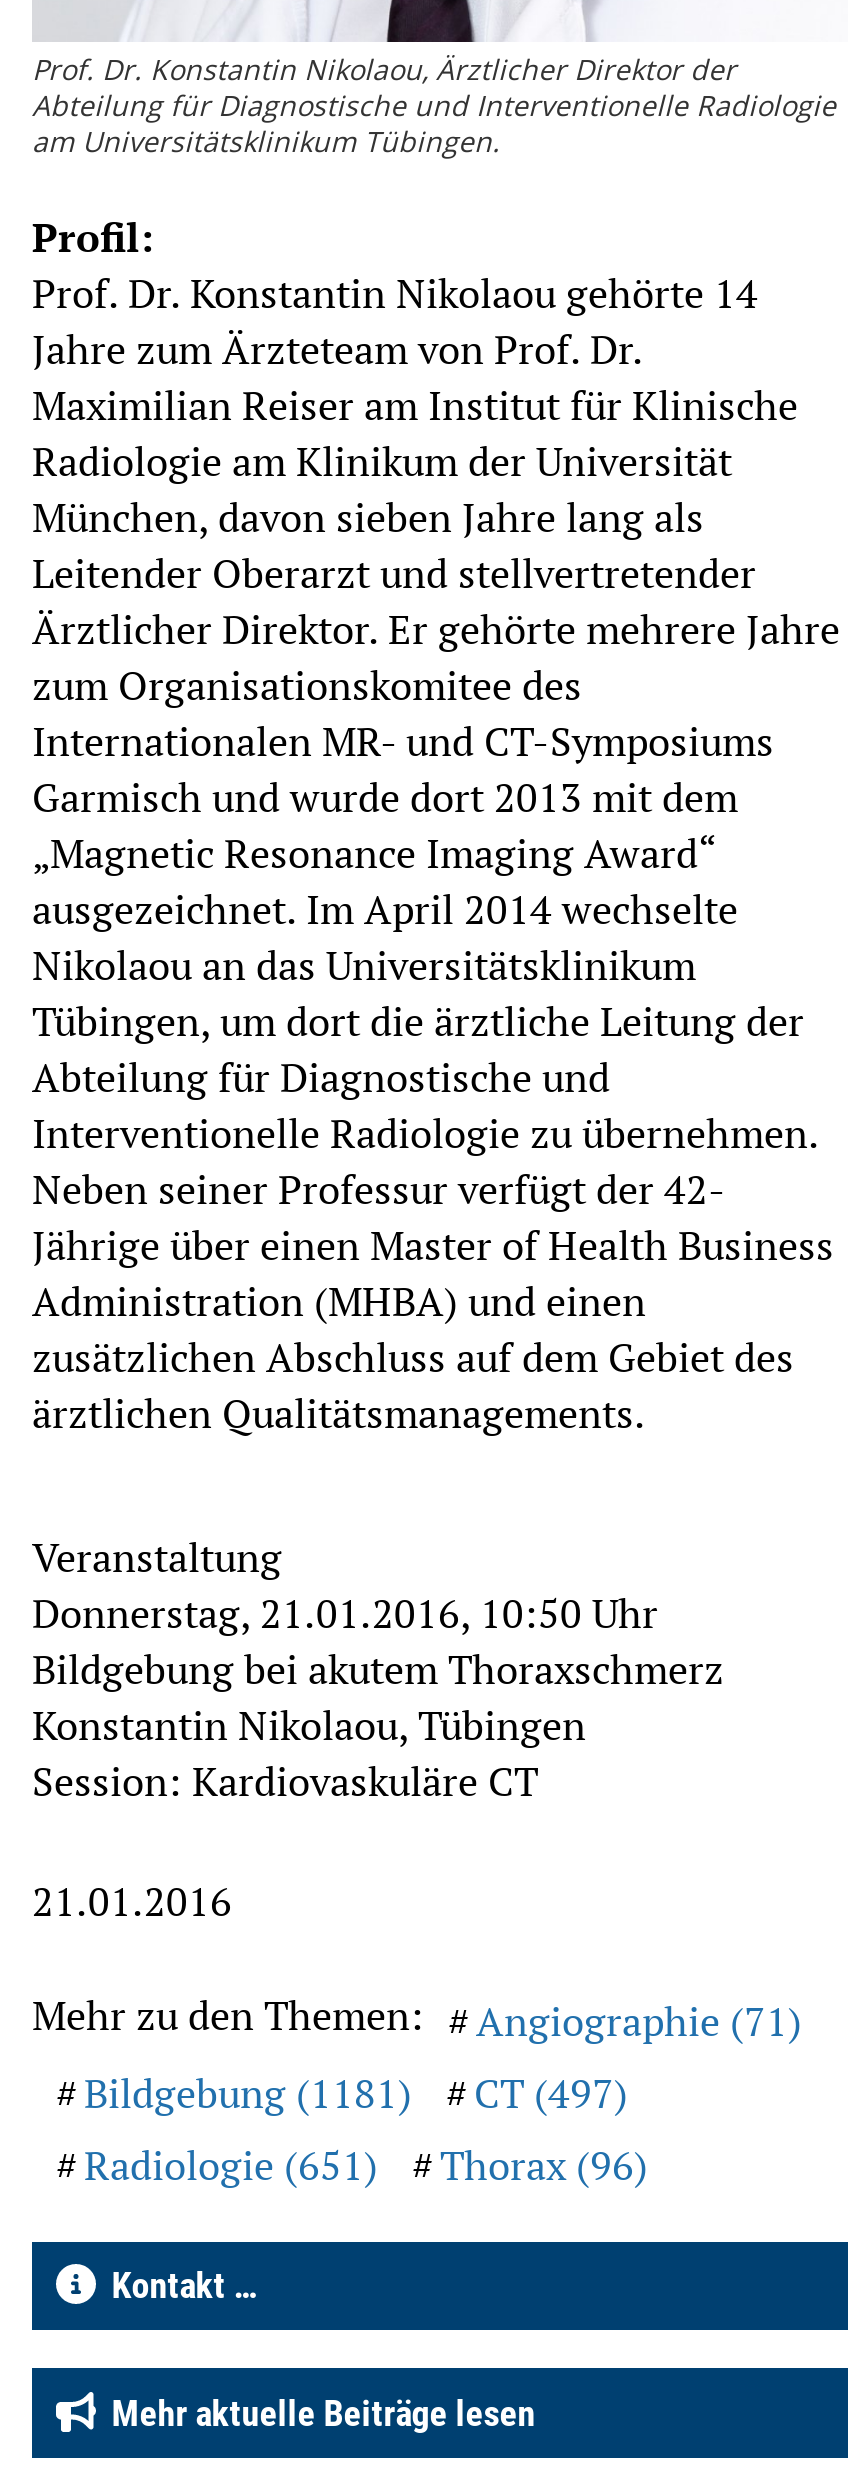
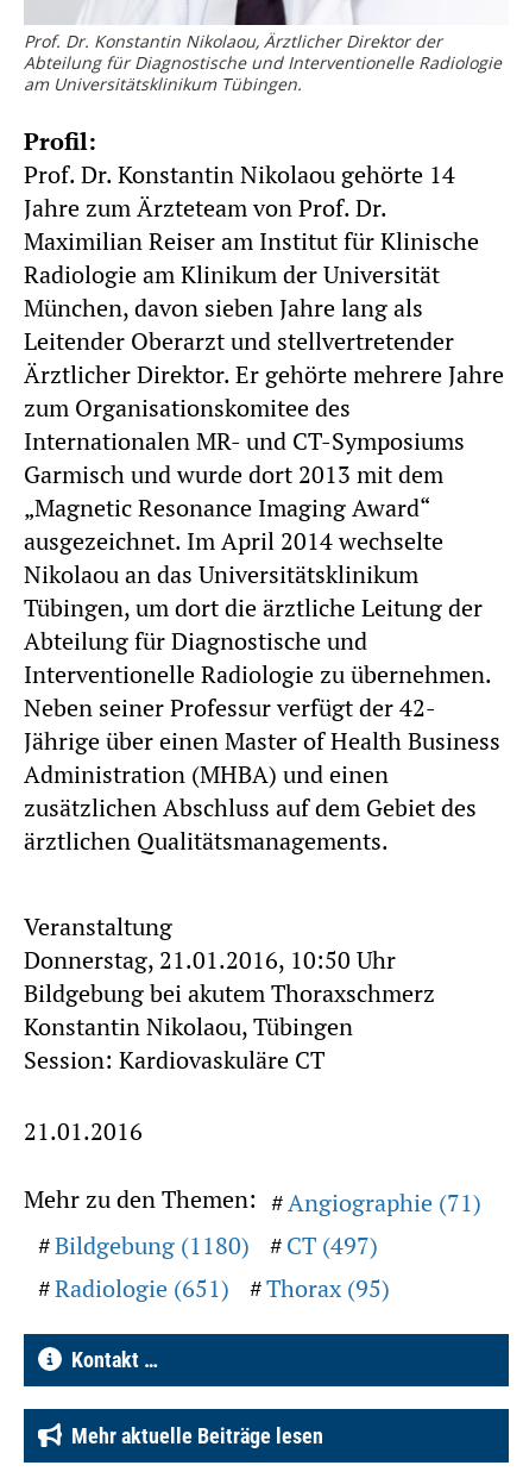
- Bildgebung (1181) CT (497)
+ Bildgebung (1180) CT (497)

- Radiologie (651) Thorax (96)
+ Radiologie (651) Thorax (95)
